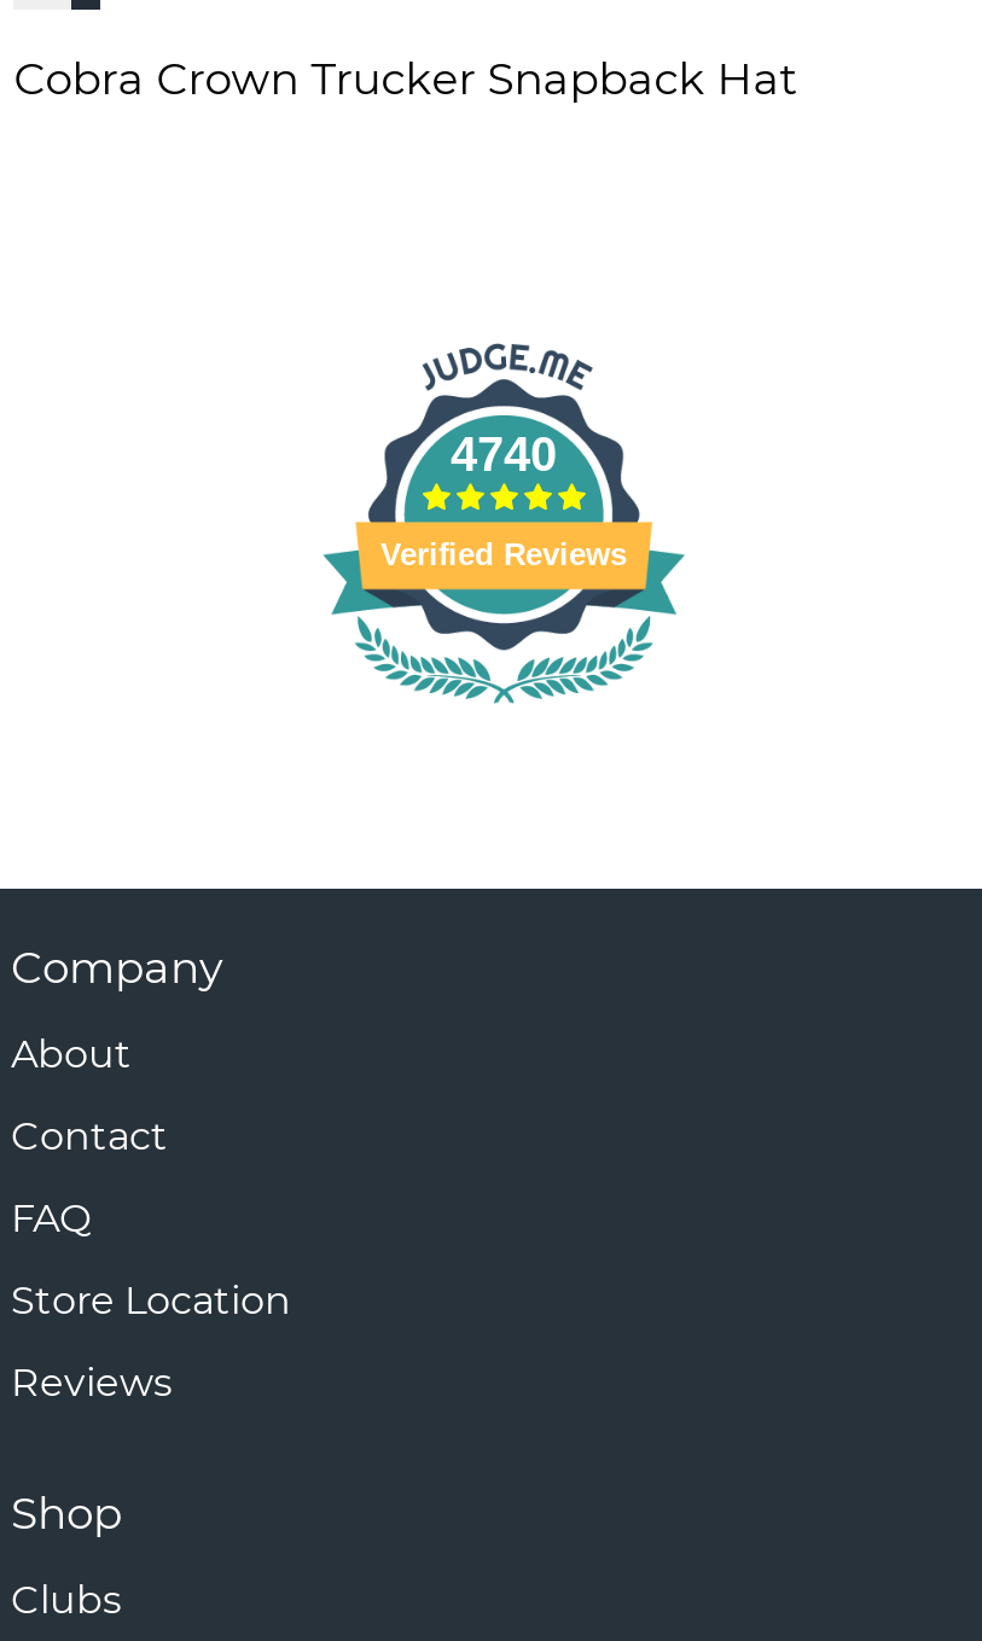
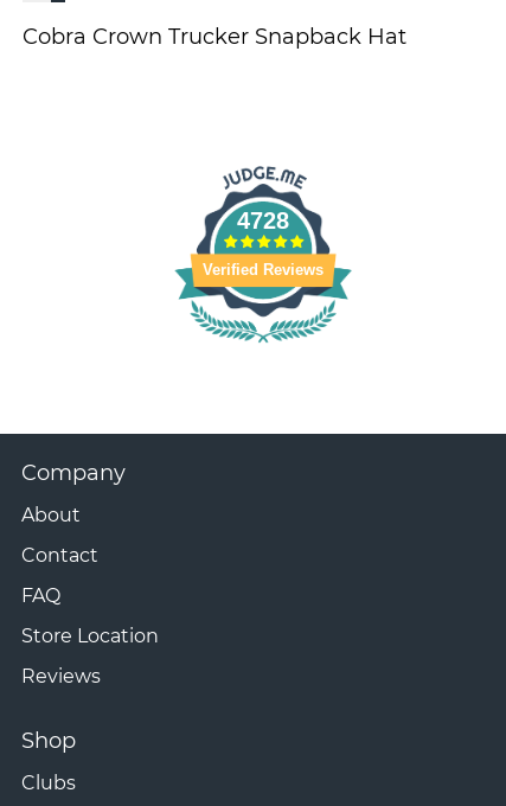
- 4740
+ 4728
